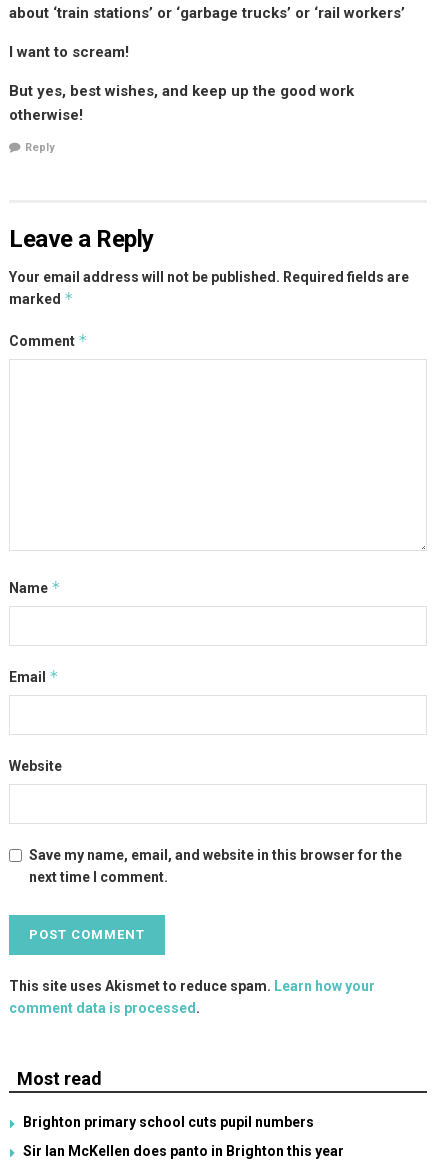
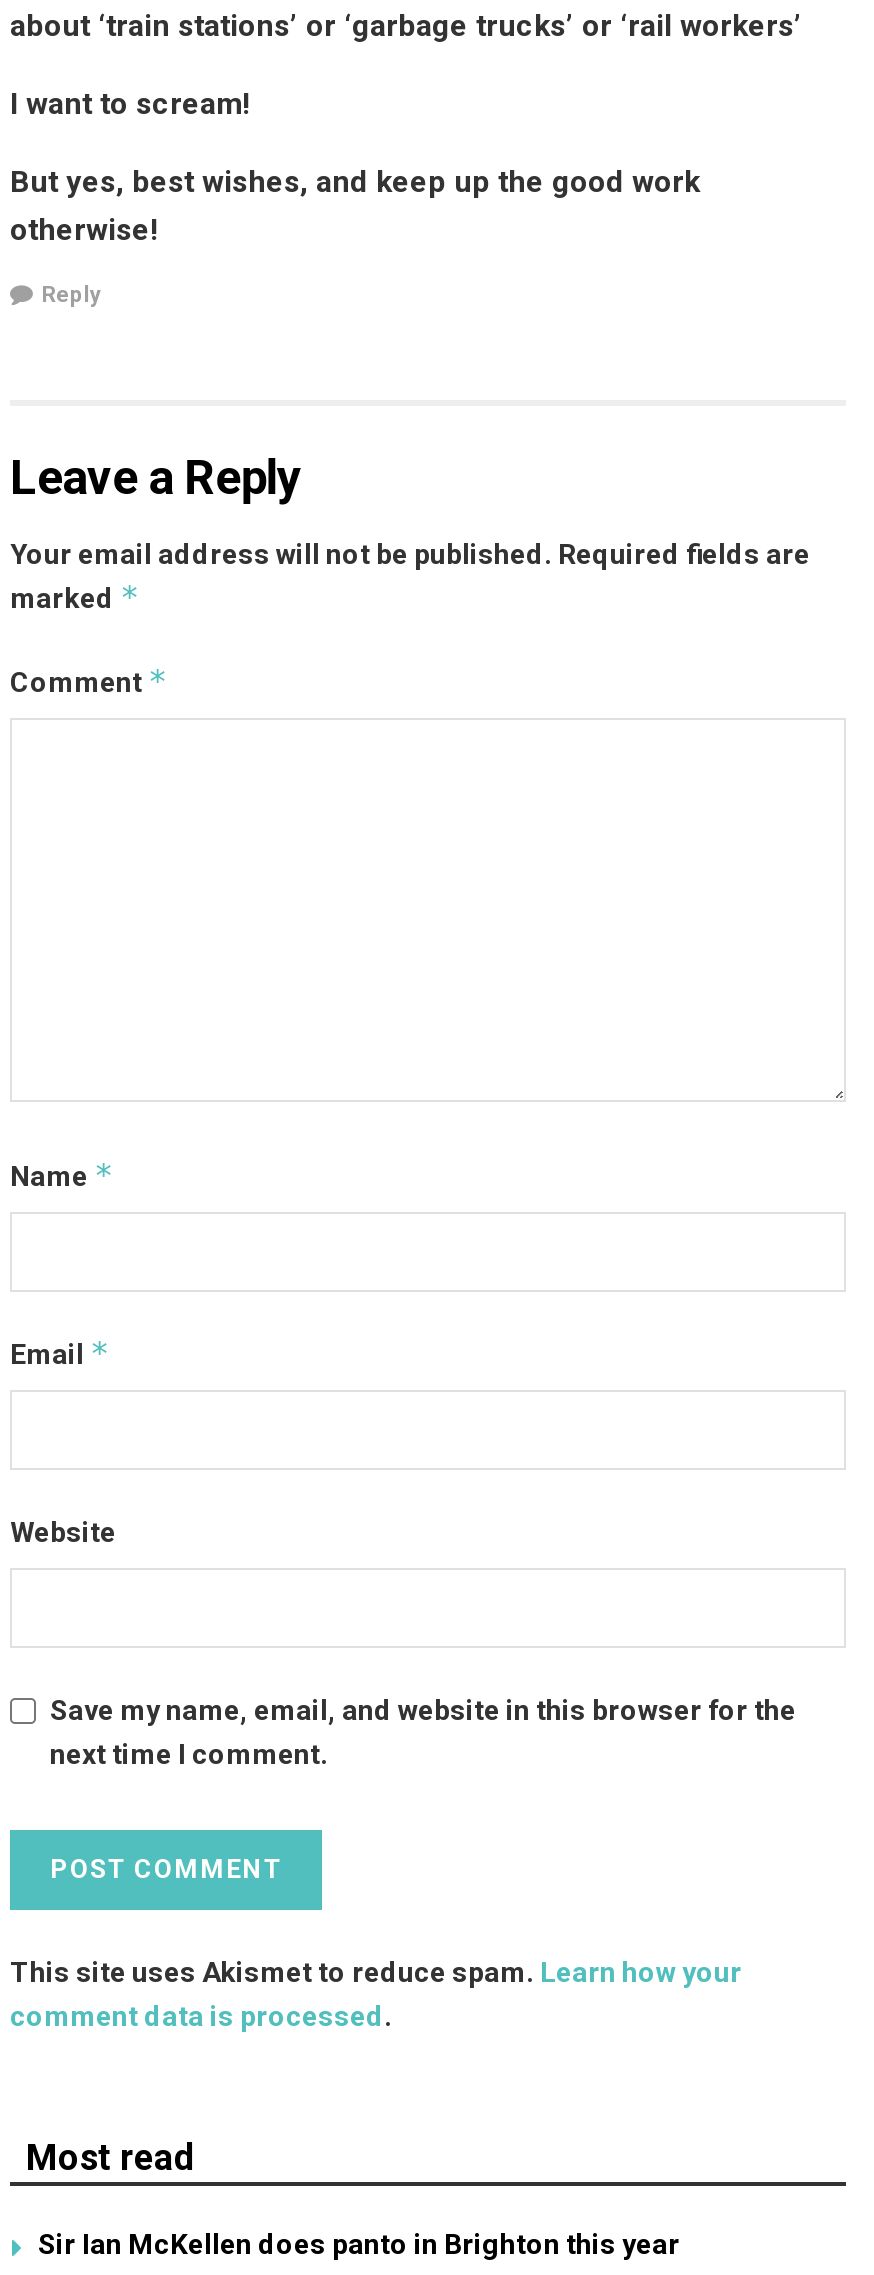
- Brighton primary school cuts pupil numbers
